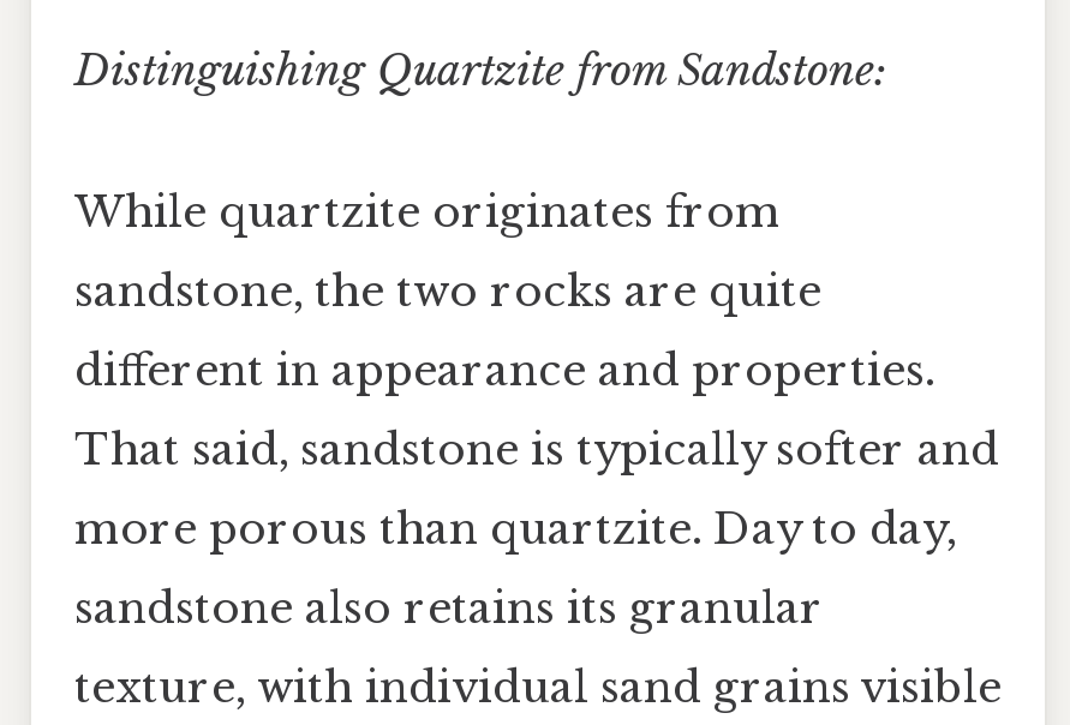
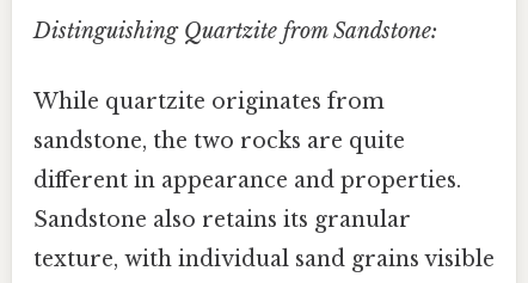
- That said, sandstone is typically softer and
- more porous than quartzite. Day to day,
- sandstone also retains its granular
+ Sandstone also retains its granular
